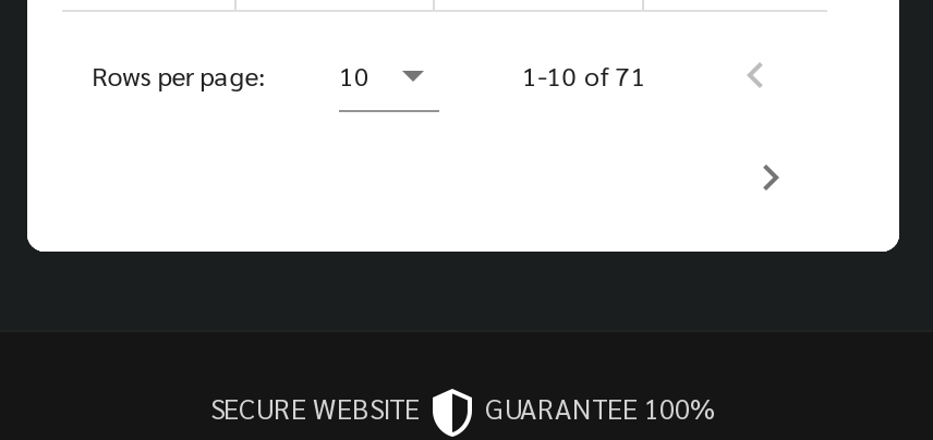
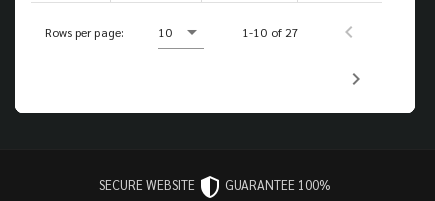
- 1-10 of 71
+ 1-10 of 27
